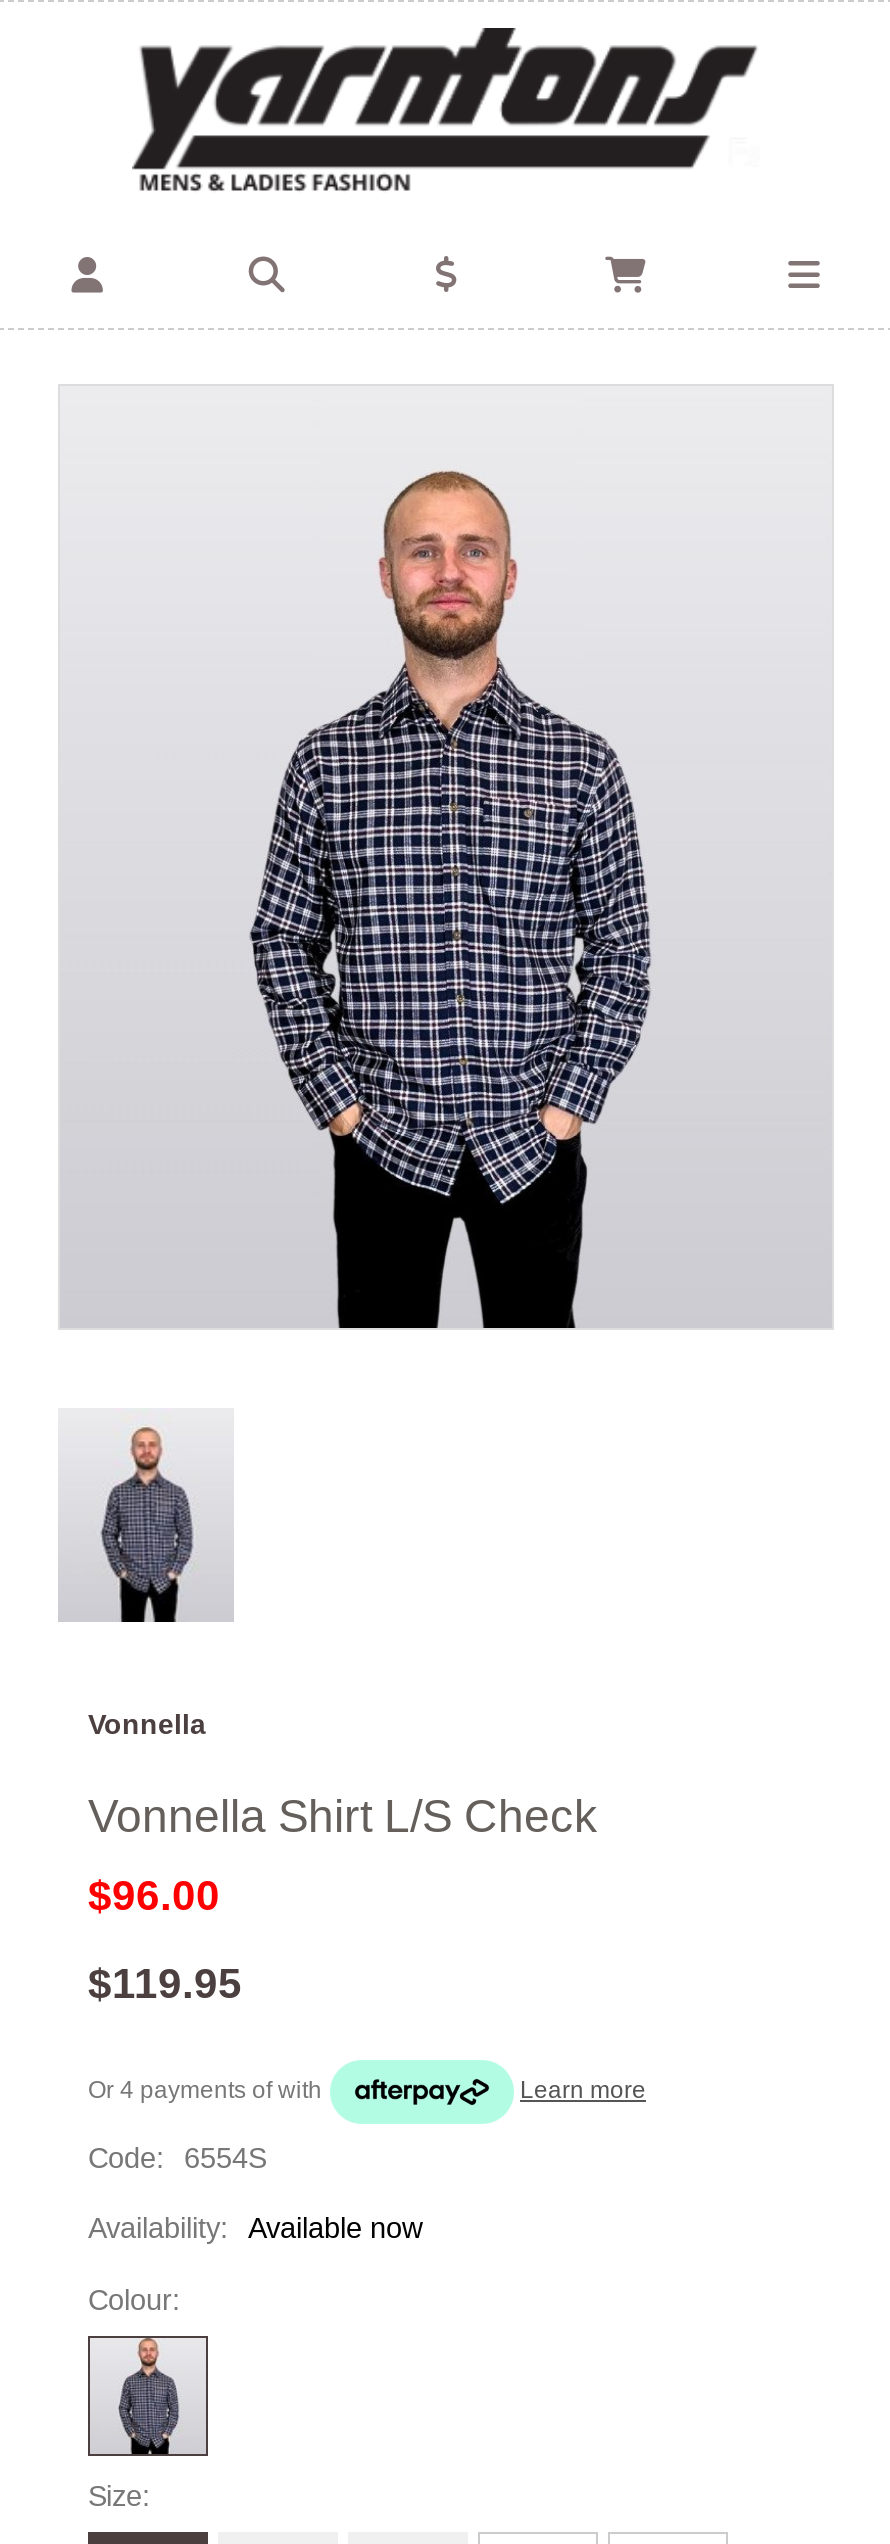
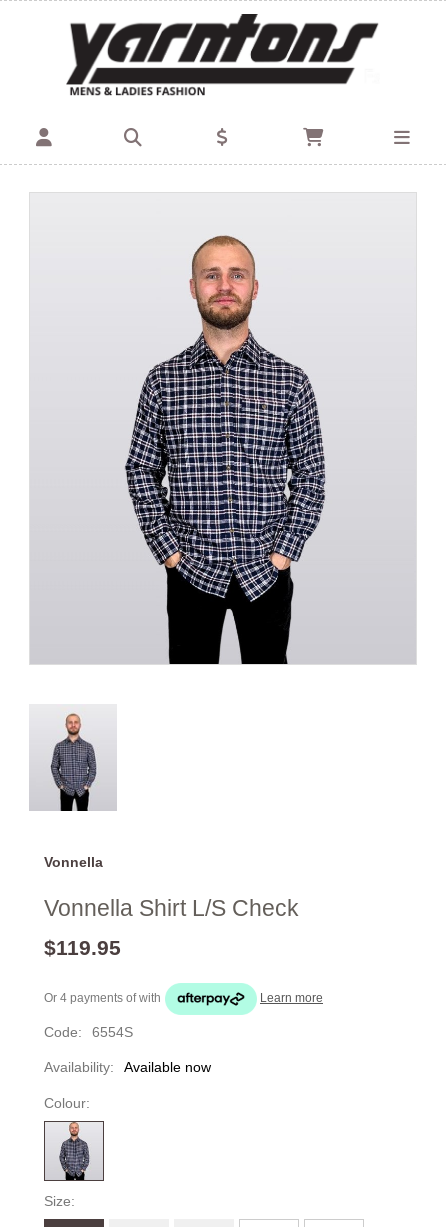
- $96.00
